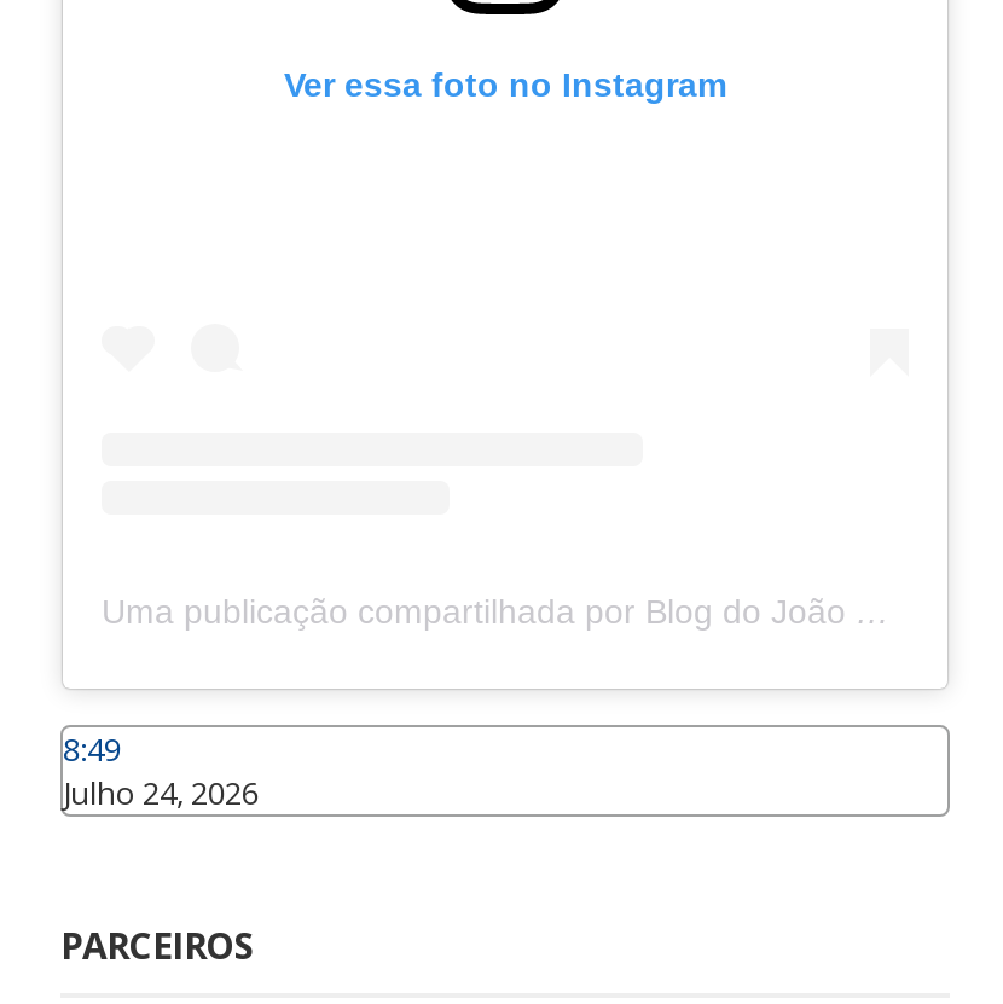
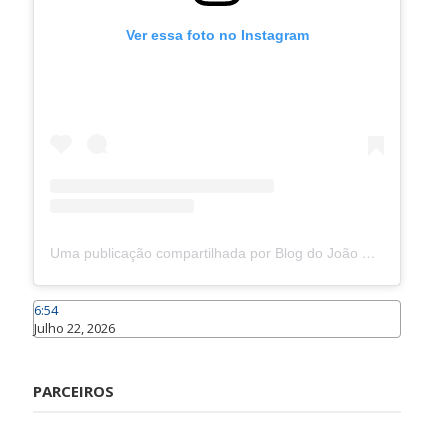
- 8:49
+ 6:54

- Julho 24, 2026
+ Julho 22, 2026
